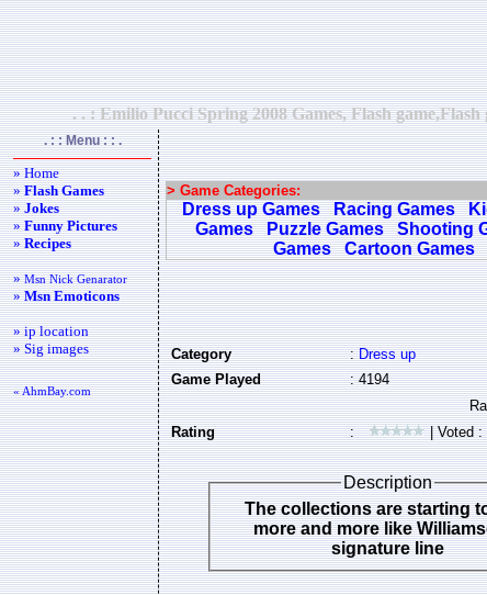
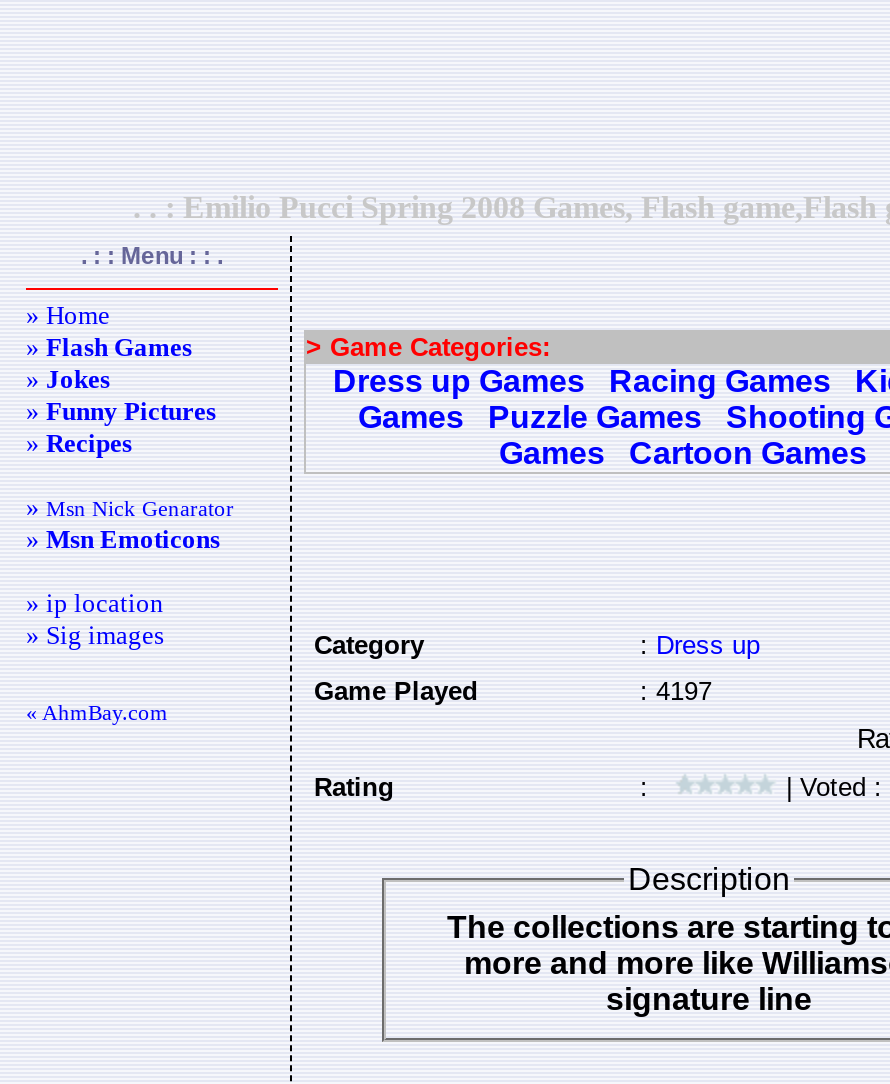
- : 4194
+ : 4197
